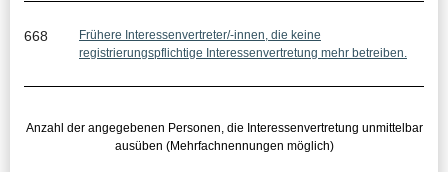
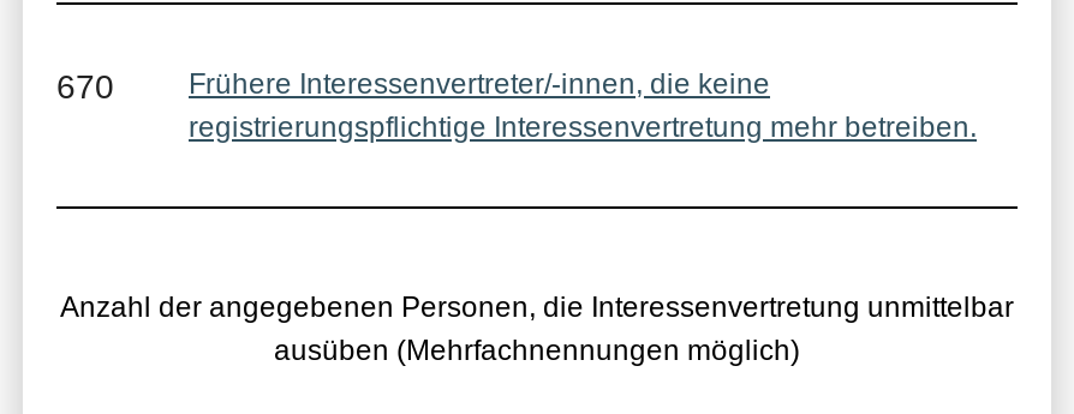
- 668
+ 670
